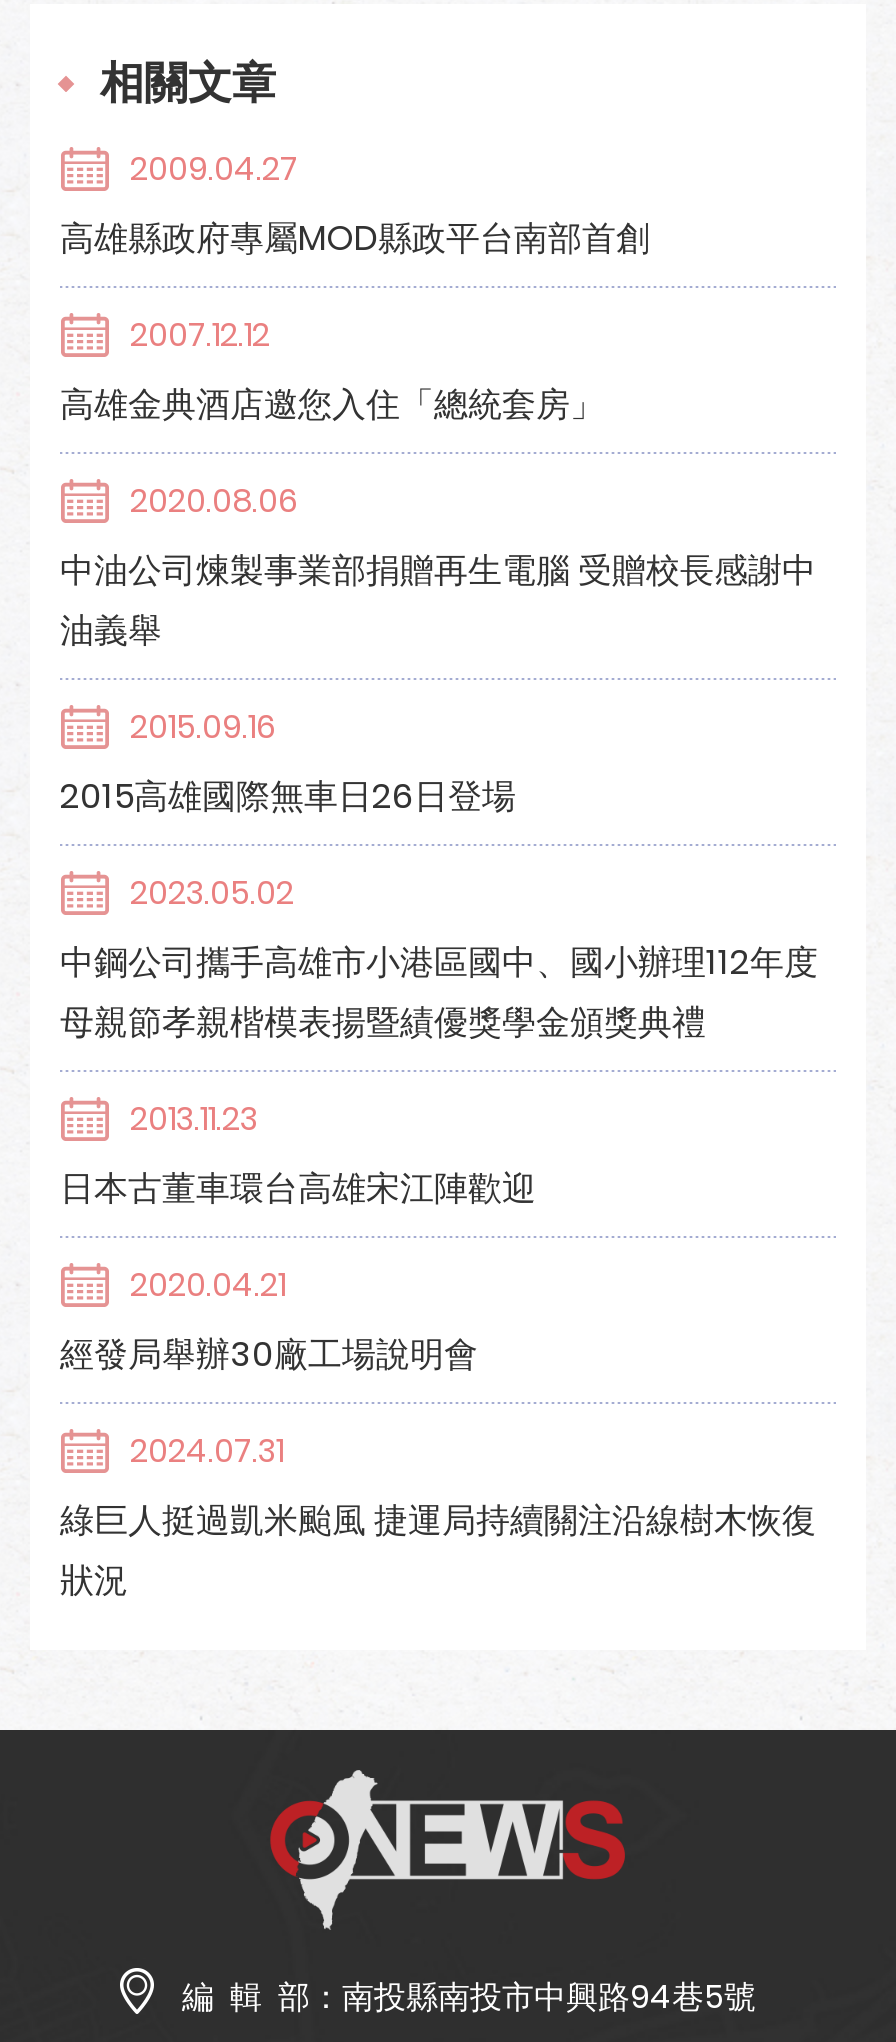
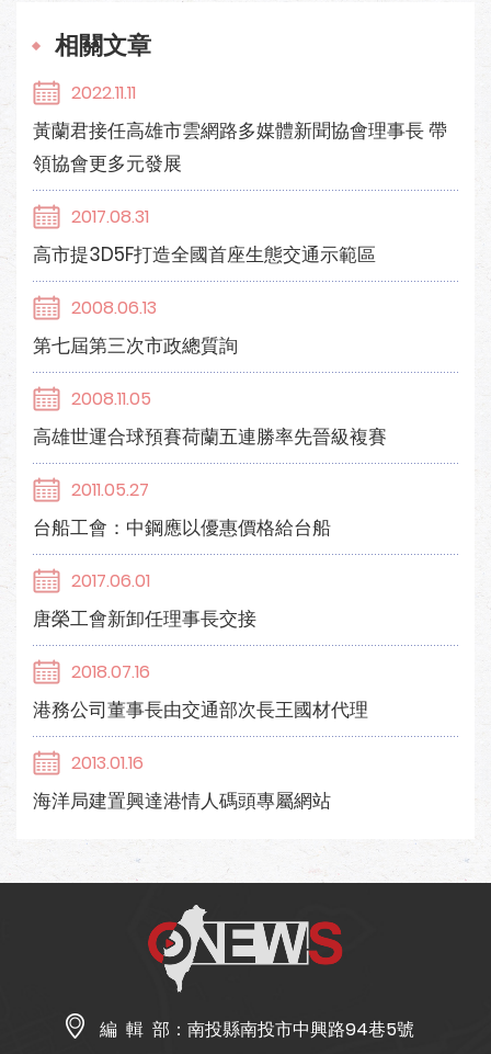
- 2009.04.27
+ 2022.11.11

- 高雄縣政府專屬MOD縣政平台南部首創
+ 黃蘭君接任高雄市雲網路多媒體新聞協會理事長 帶
+ 領協會更多元發展

- 2007.12.12
+ 2017.08.31

- 高雄金典酒店邀您入住「總統套房」
+ 高市提3D5F打造全國首座生態交通示範區

- 2020.08.06
+ 2008.06.13

- 中油公司煉製事業部捐贈再生電腦 受贈校長感謝中
- 油義舉
+ 第七屆第三次市政總質詢

- 2015.09.16
+ 2008.11.05

- 2015高雄國際無車日26日登場
+ 高雄世運合球預賽荷蘭五連勝率先晉級複賽

- 2023.05.02
+ 2011.05.27

- 中鋼公司攜手高雄市小港區國中、國小辦理112年度
- 母親節孝親楷模表揚暨績優獎學金頒獎典禮
+ 台船工會：中鋼應以優惠價格給台船

- 2013.11.23
+ 2017.06.01

- 日本古董車環台高雄宋江陣歡迎
+ 唐榮工會新卸任理事長交接

- 2020.04.21
+ 2018.07.16

- 經發局舉辦30廠工場說明會
+ 港務公司董事長由交通部次長王國材代理

- 2024.07.31
+ 2013.01.16

- 綠巨人挺過凱米颱風 捷運局持續關注沿線樹木恢復
- 狀況
+ 海洋局建置興達港情人碼頭專屬網站
